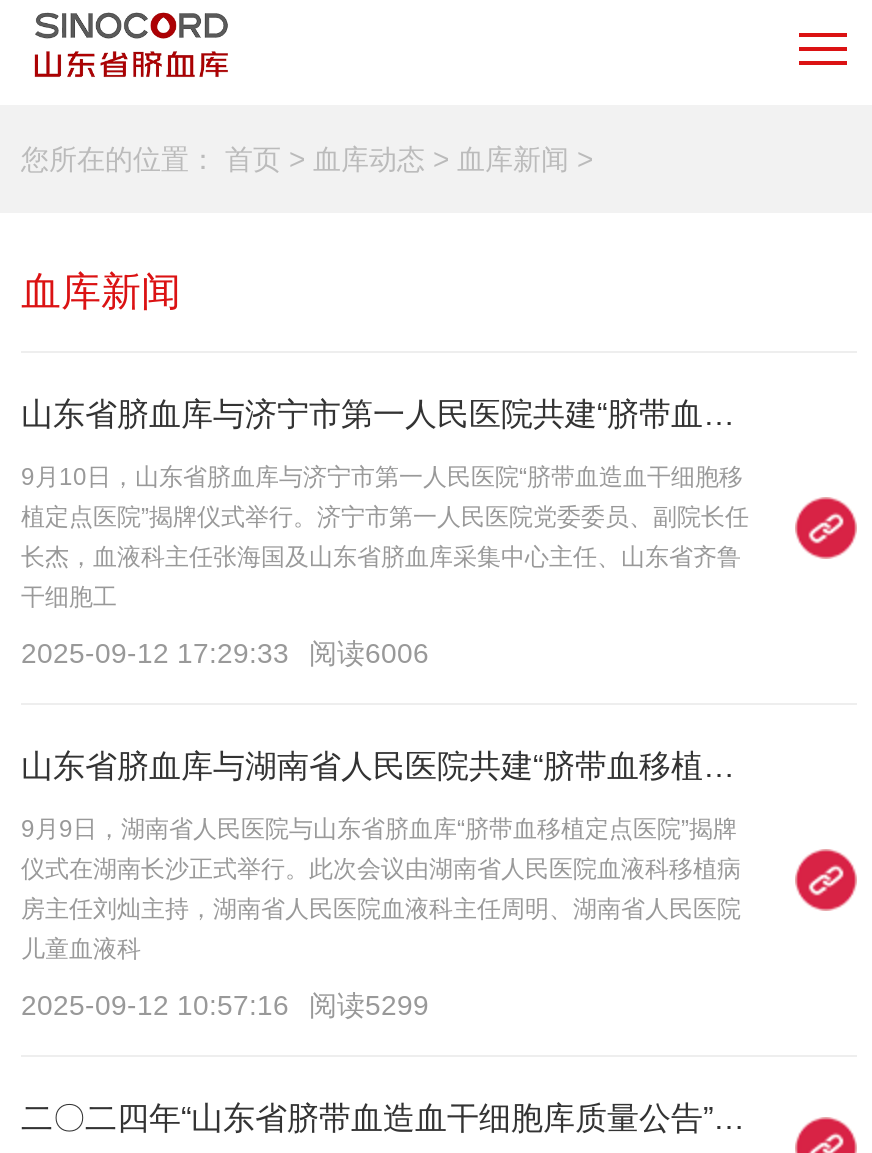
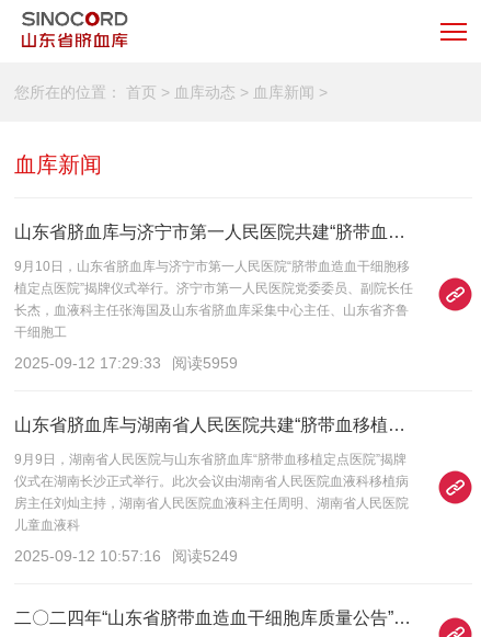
- 2025-09-12 17:29:33 阅读6006
+ 2025-09-12 17:29:33 阅读5959

- 2025-09-12 10:57:16 阅读5299
+ 2025-09-12 10:57:16 阅读5249
